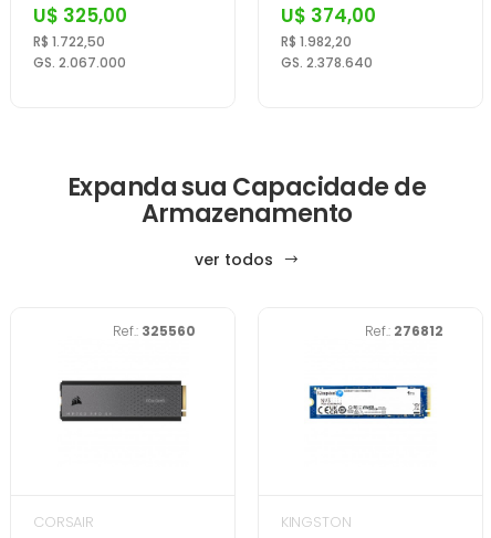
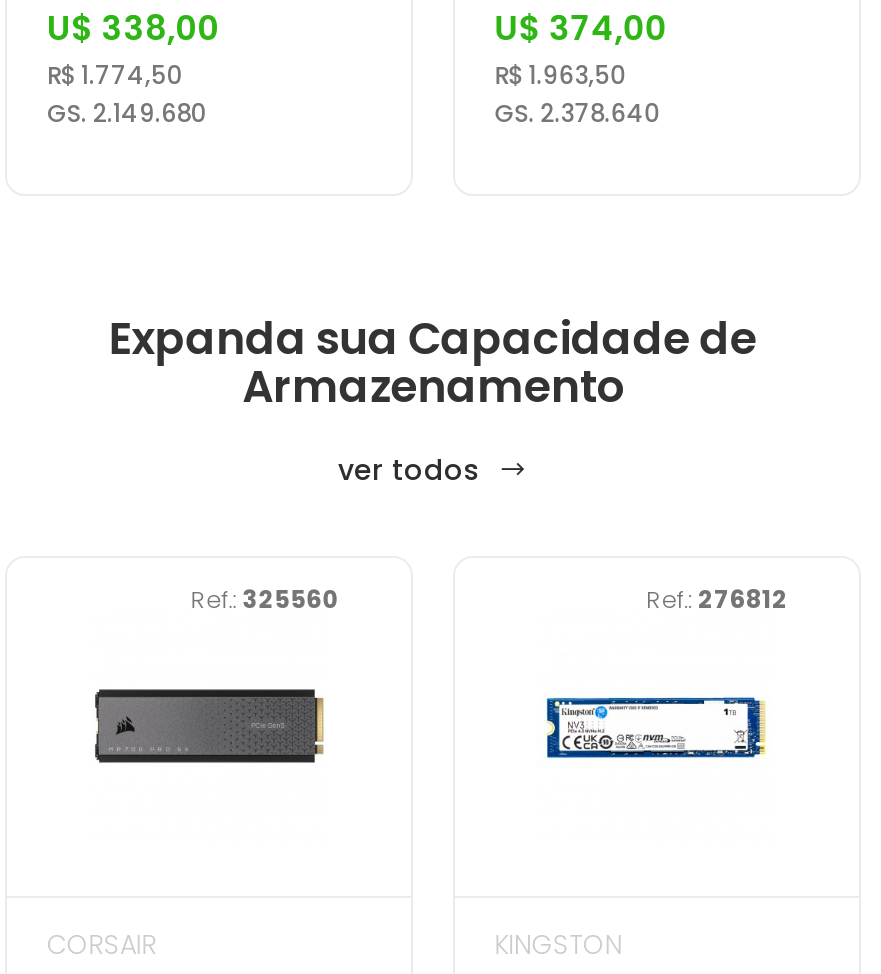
- U$ 325,00
+ U$ 338,00

- R$ 1.722,50
+ R$ 1.774,50

- R$ 1.982,20
+ R$ 1.963,50

- GS. 2.067.000
+ GS. 2.149.680
